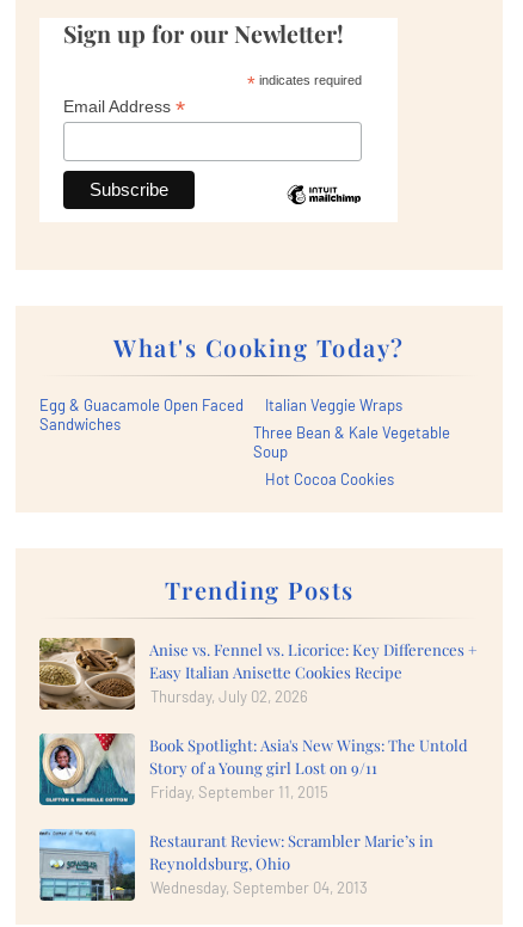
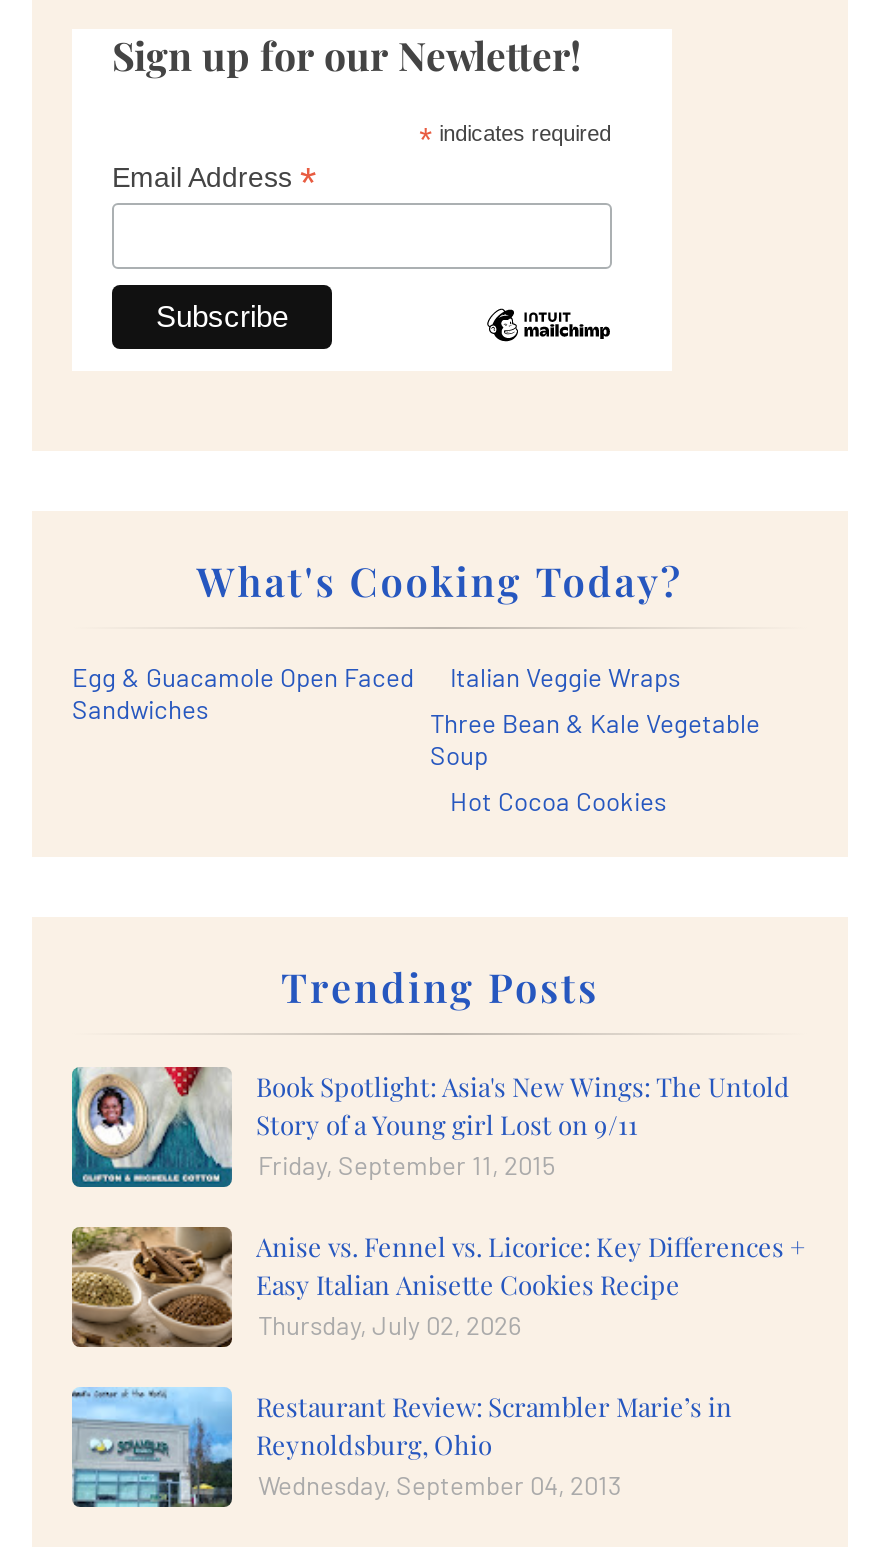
moved down: [image] | Anise vs. Fennel vs. Licorice: Key Differences + | Easy Italian Anisette Cookies Recipe | Thursday, July 02, 2026

moved up: [image] | Book Spotlight: Asia's New Wings: The Untold | Story of a Young girl Lost on 9/11 | Friday, September 11, 2015
